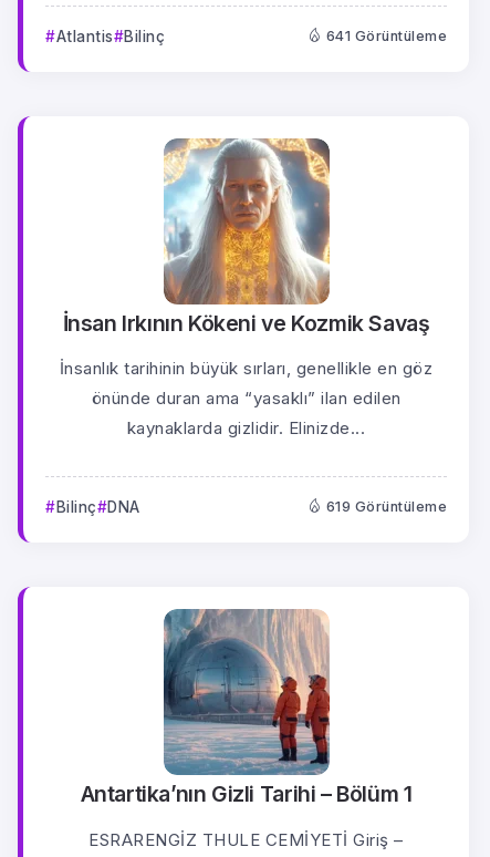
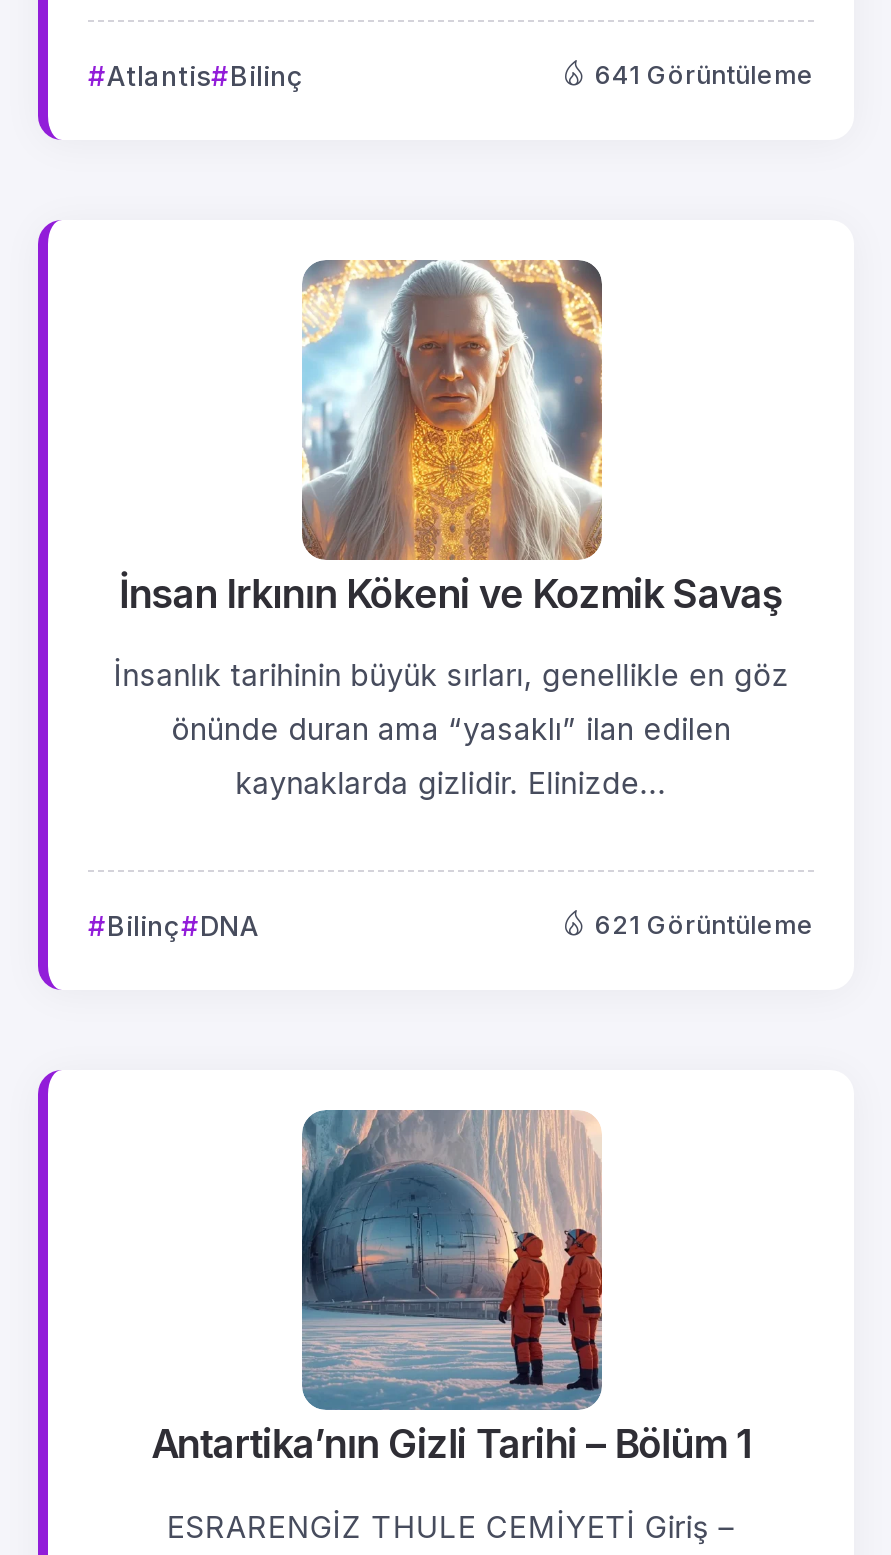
- 619 Görüntüleme
+ 621 Görüntüleme
